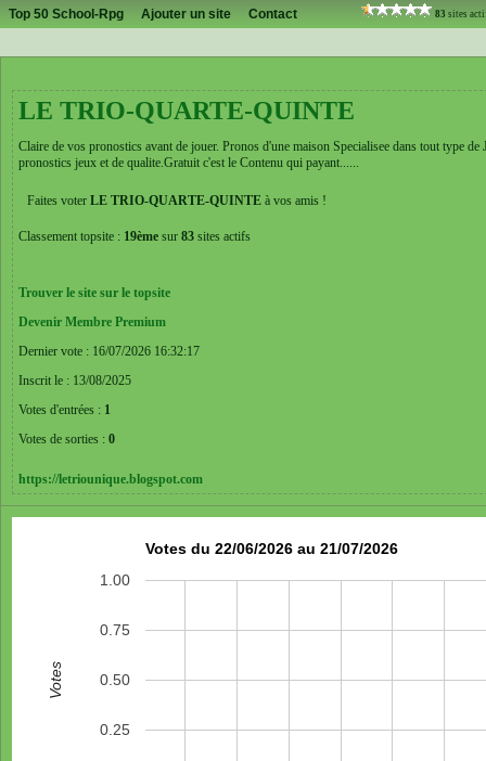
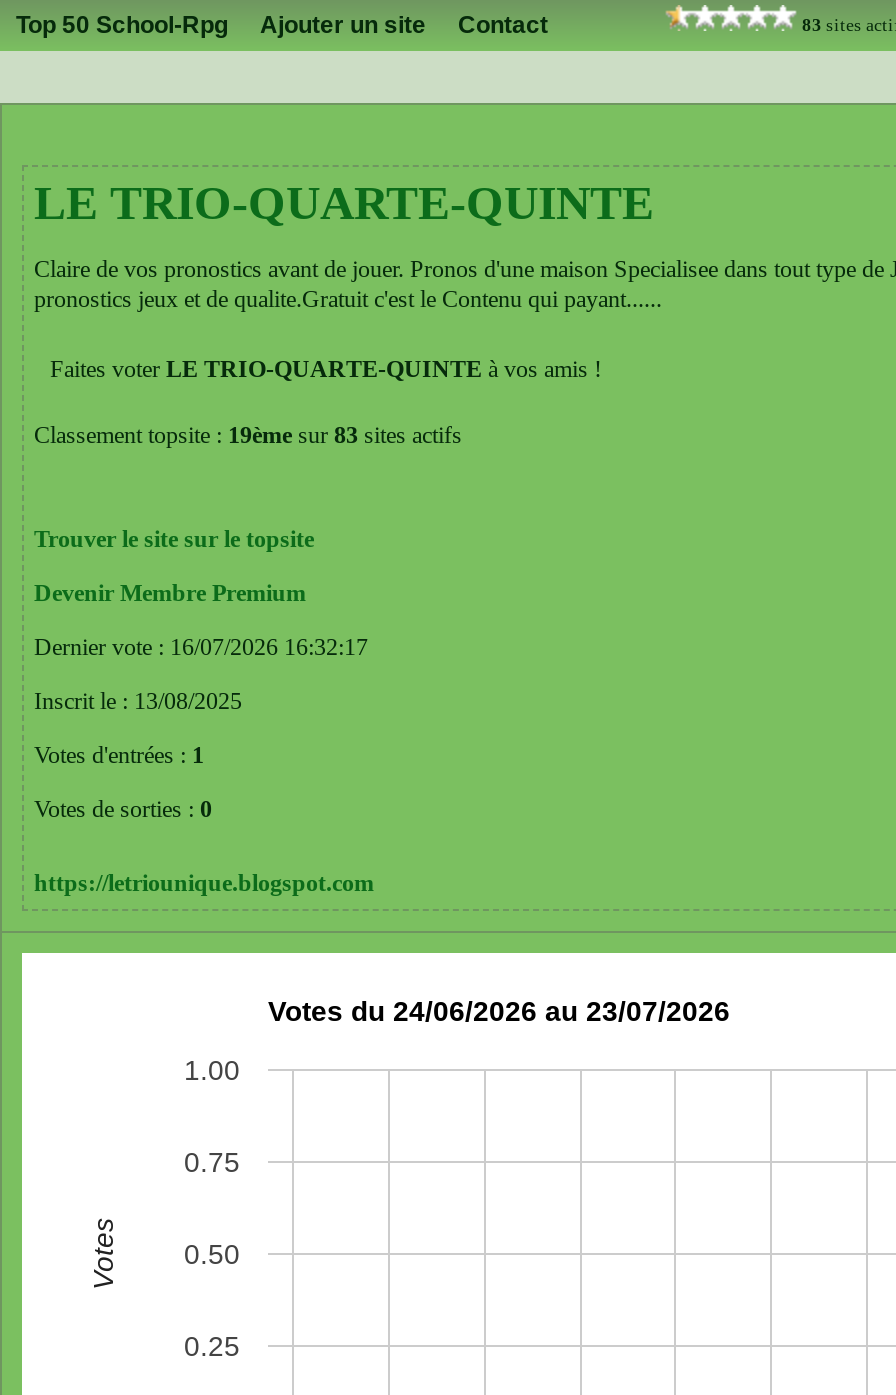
- Votes du 22/06/2026 au 21/07/2026
+ Votes du 24/06/2026 au 23/07/2026
